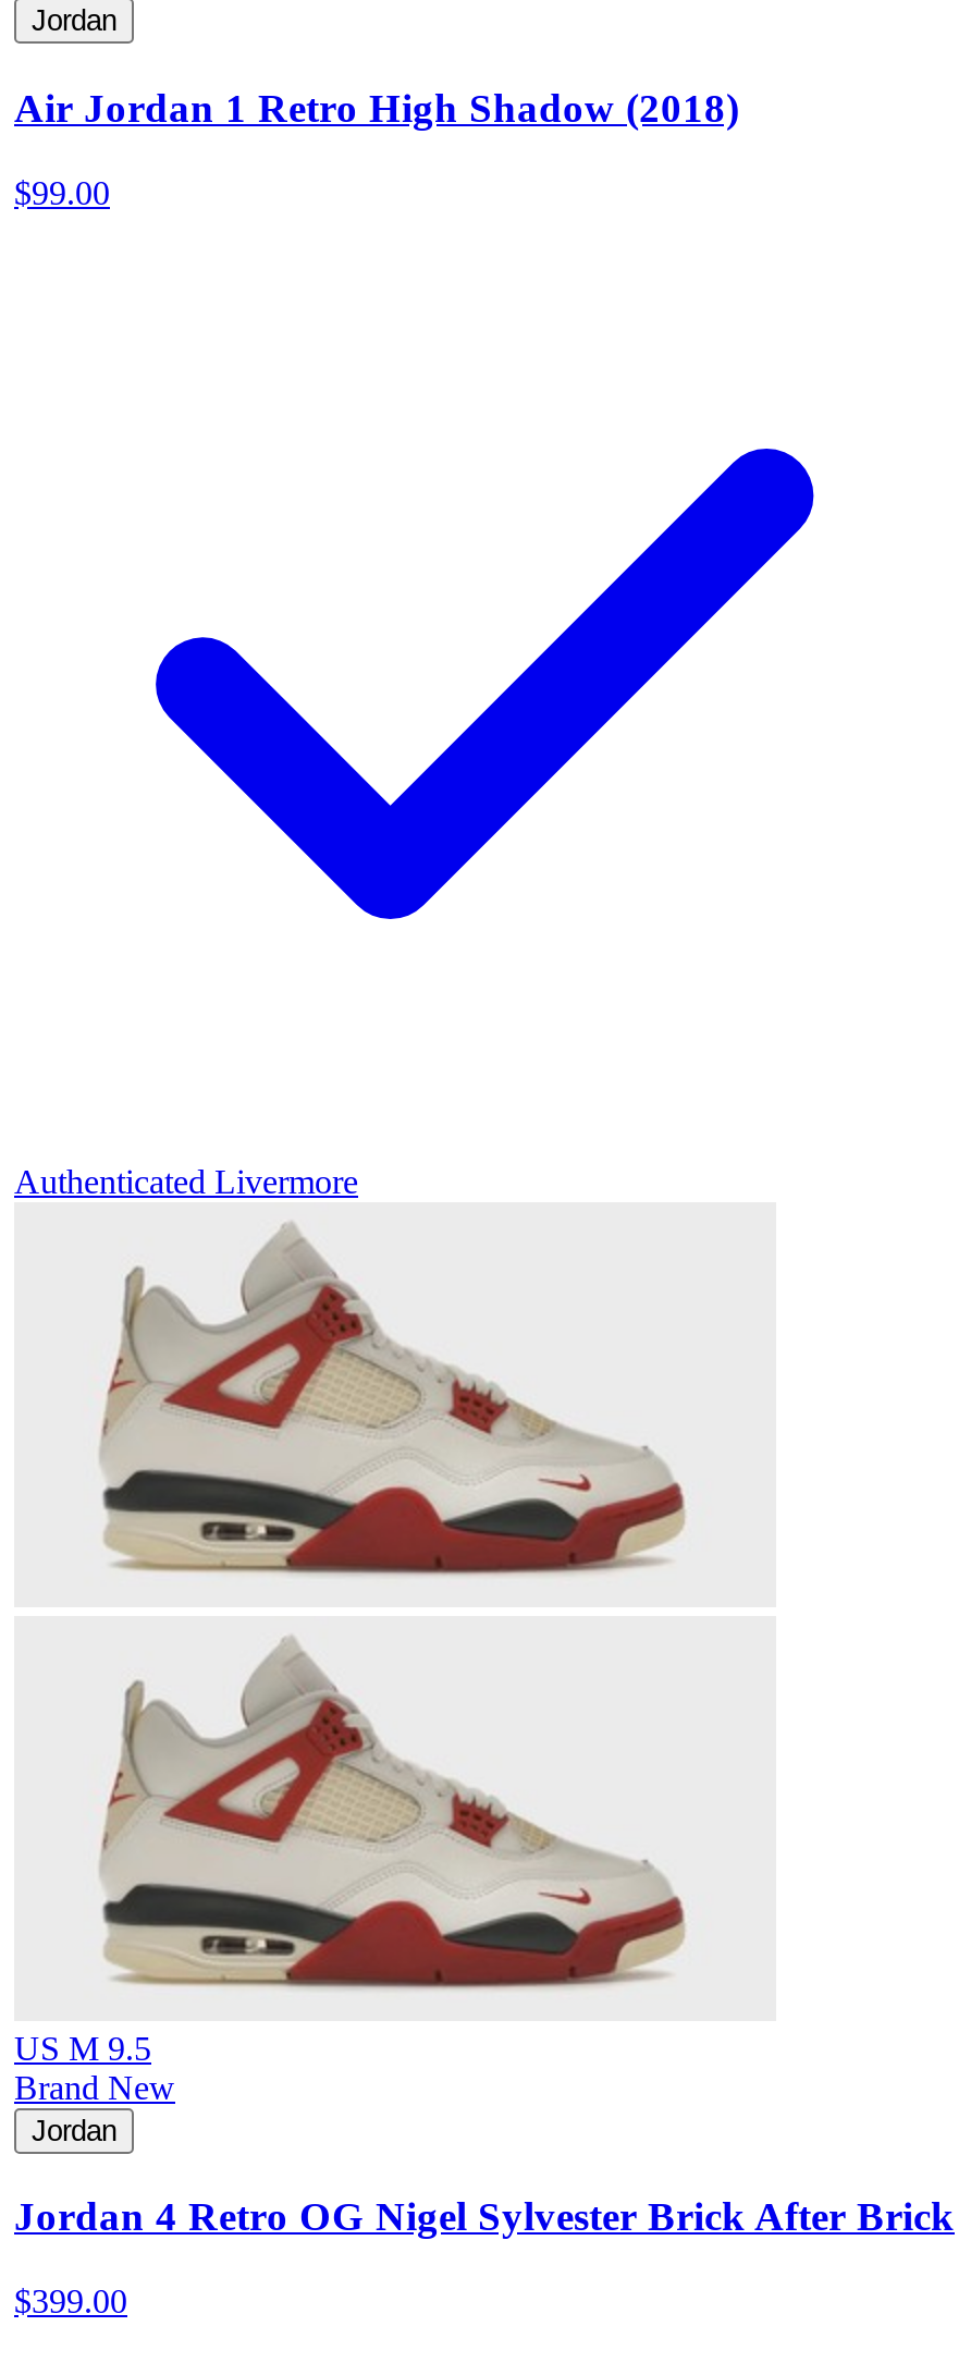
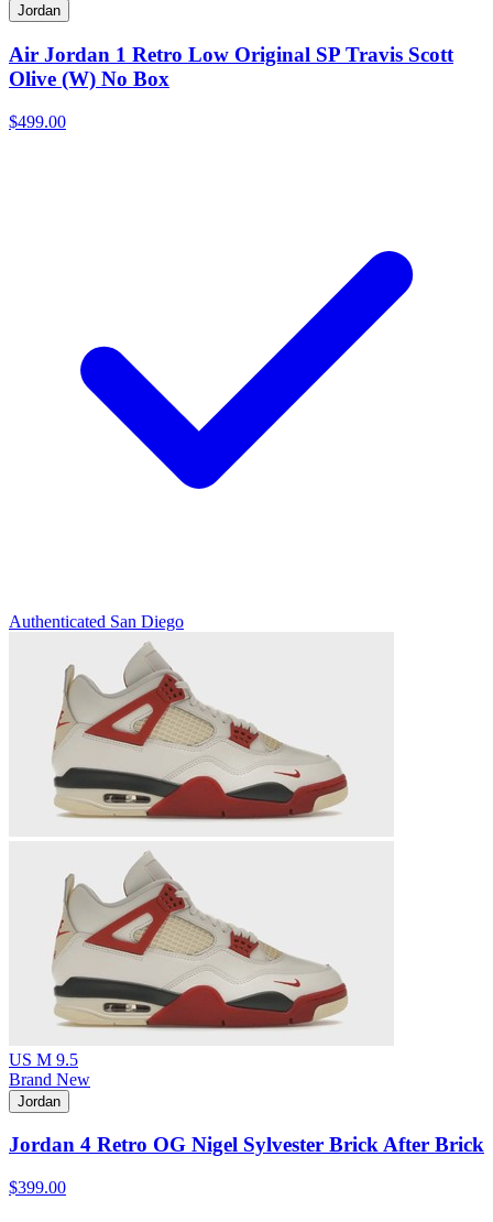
- Air Jordan 1 Retro High Shadow (2018)
+ Air Jordan 1 Retro Low Original SP Travis Scott
+ Olive (W) No Box

- $99.00
+ $499.00

- Authenticated Livermore
+ Authenticated San Diego
